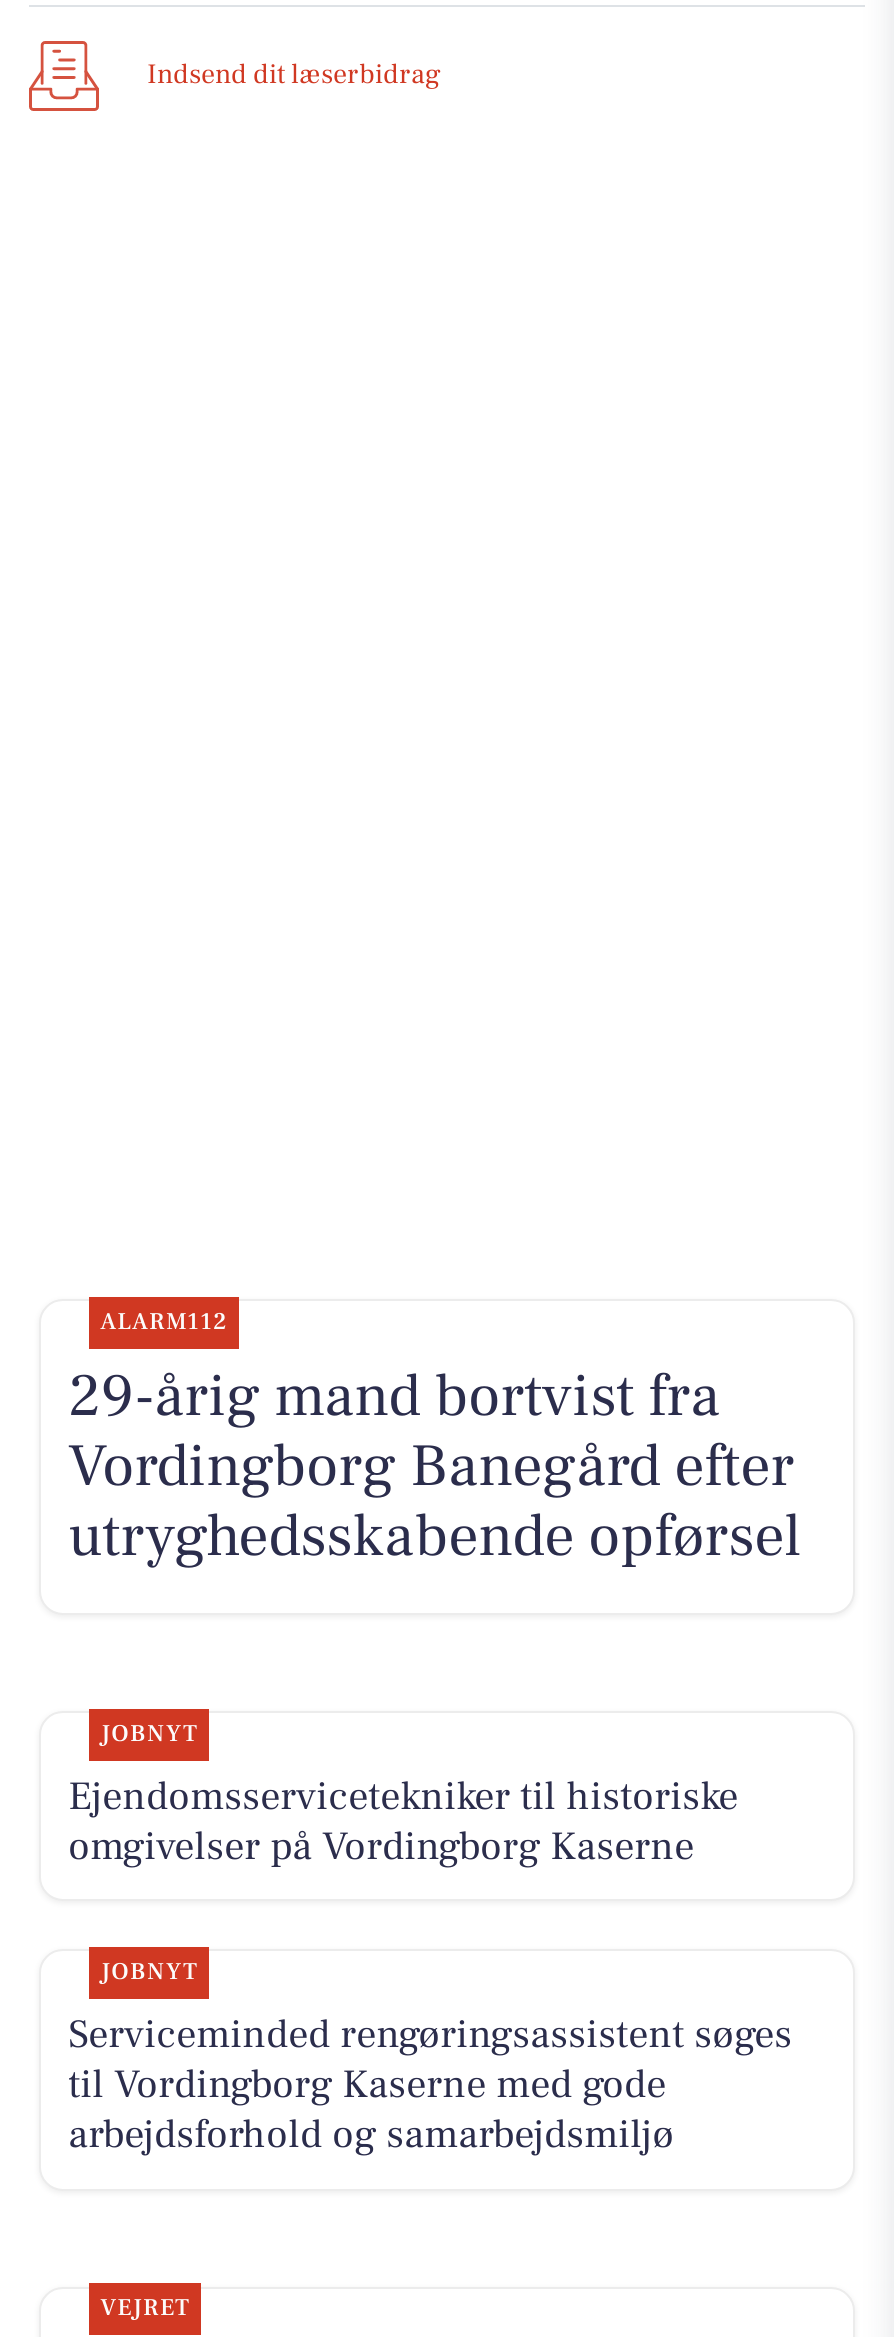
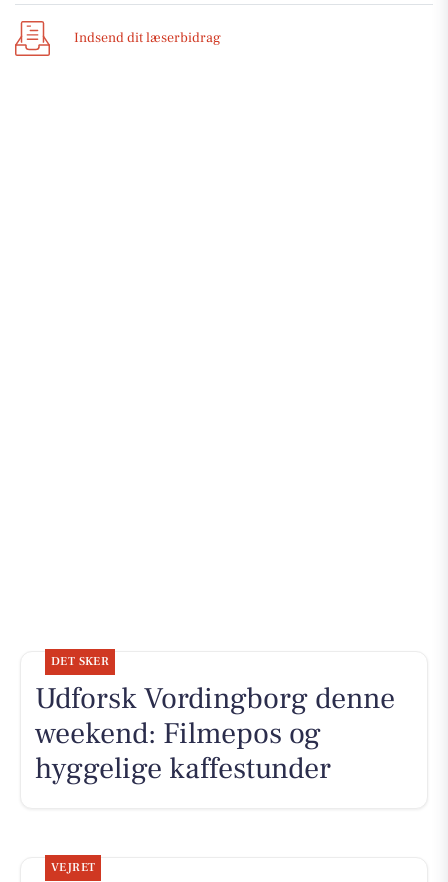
- ALARM112
- 29-årig mand bortvist fra
- Vordingborg Banegård efter
- utryghedsskabende opførsel
- JOBNYT
- Ejendomsservicetekniker til historiske
- omgivelser på Vordingborg Kaserne
- JOBNYT
- Serviceminded rengøringsassistent søges
- til Vordingborg Kaserne med gode
- arbejdsforhold og samarbejdsmiljø
+ DET SKER
+ Udforsk Vordingborg denne
+ weekend: Filmepos og
+ hyggelige kaffestunder
